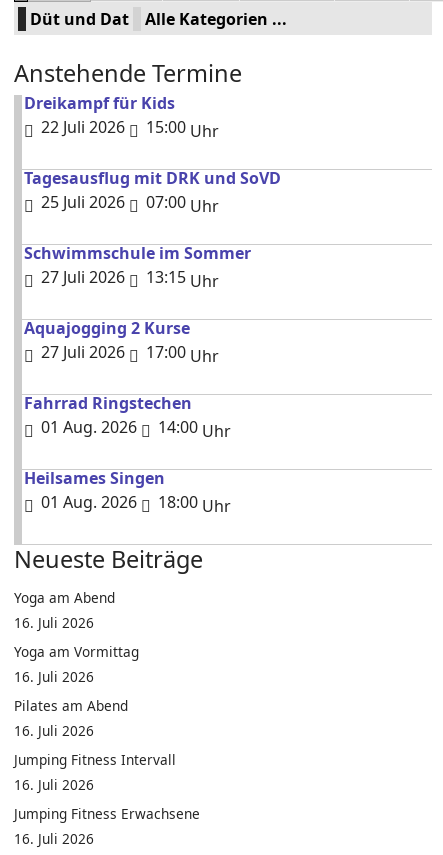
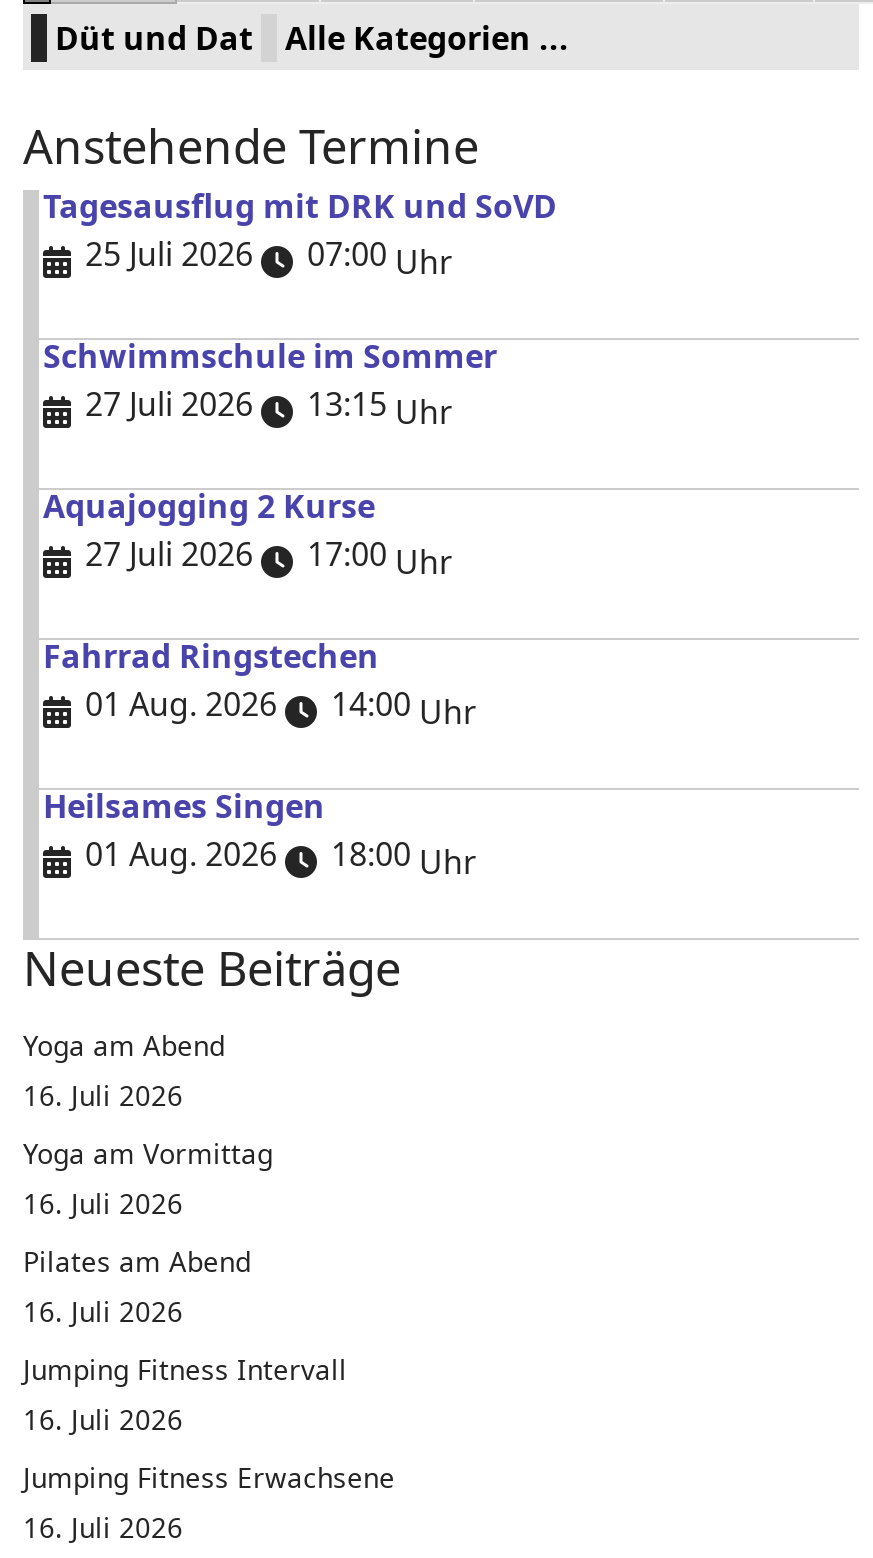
- Dreikampf für Kids
- 22 Juli 2026
- 15:00 Uhr
